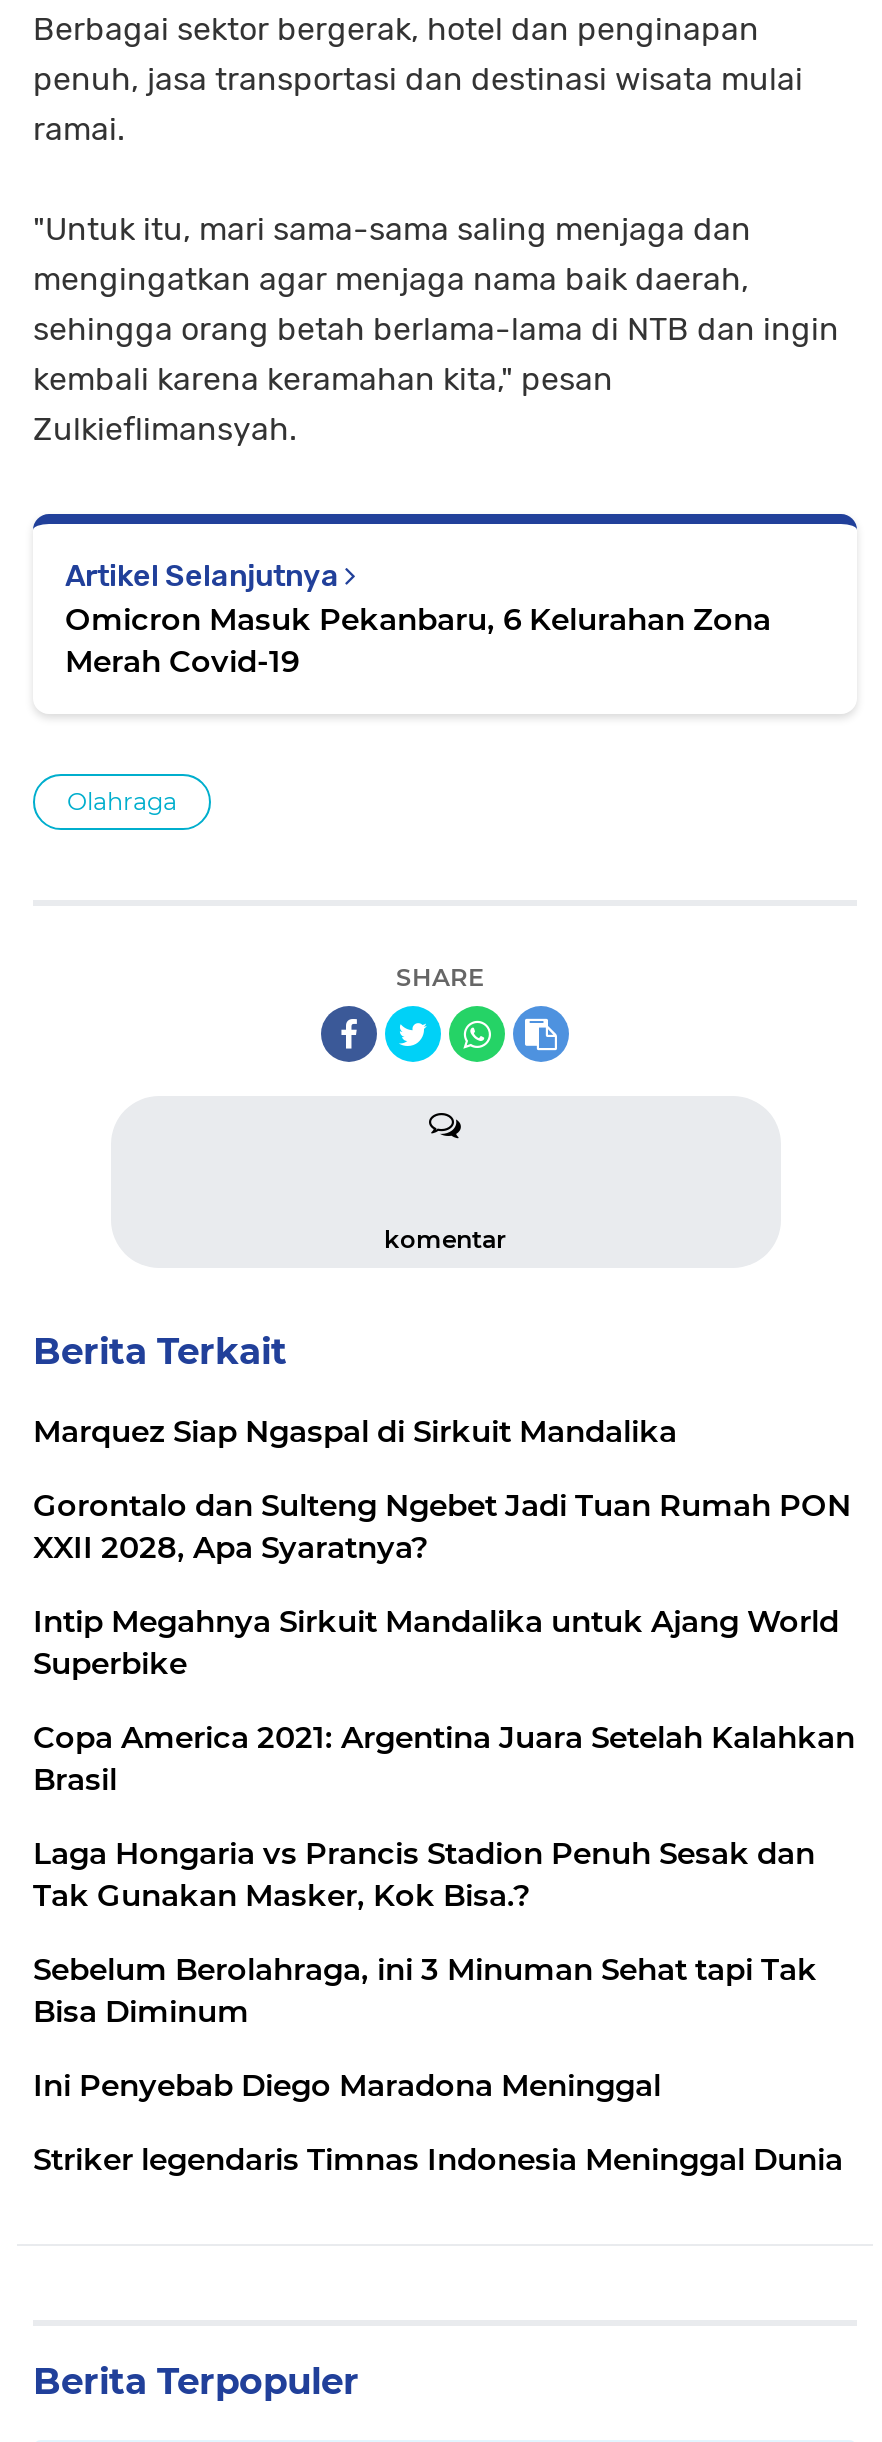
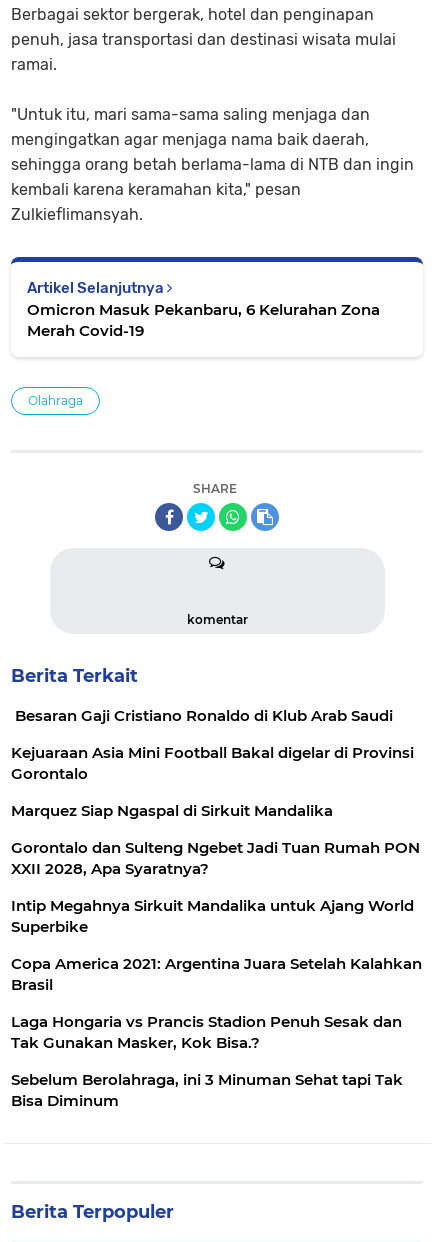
+ Besaran Gaji Cristiano Ronaldo di Klub Arab Saudi
+ Kejuaraan Asia Mini Football Bakal digelar di Provinsi
+ Gorontalo

moved down: Marquez Siap Ngaspal di Sirkuit Mandalika | Gorontalo dan Sulteng Ngebet Jadi Tuan Rumah PON | XXII 2028, Apa Syaratnya? | ... | Sebelum Berolahraga, ini 3 Minuman Sehat tapi Tak | Bisa Diminum

- Ini Penyebab Diego Maradona Meninggal
- Striker legendaris Timnas Indonesia Meninggal Dunia
